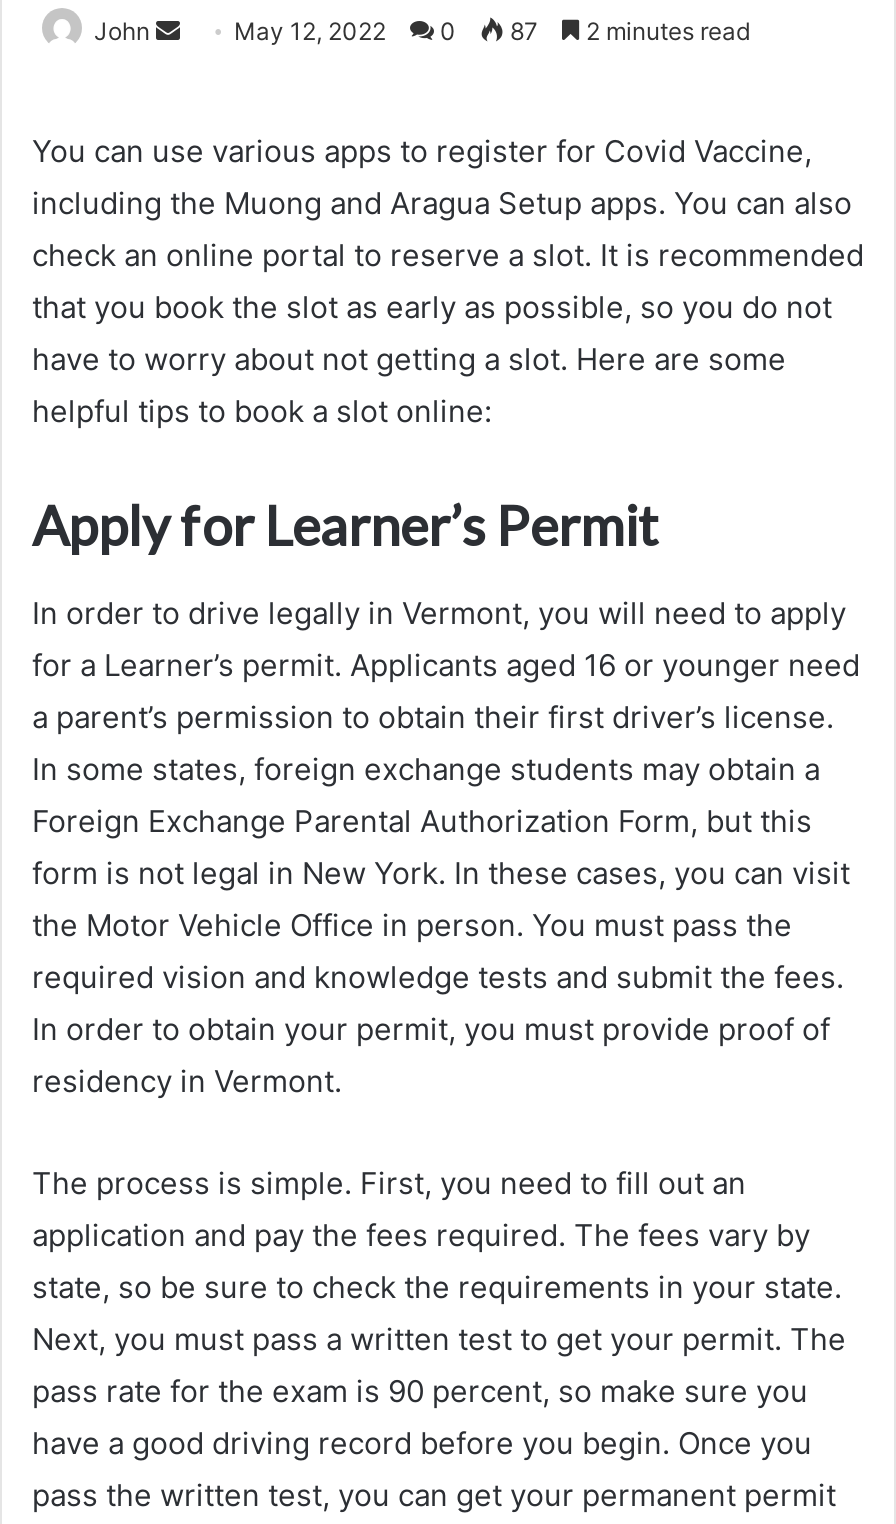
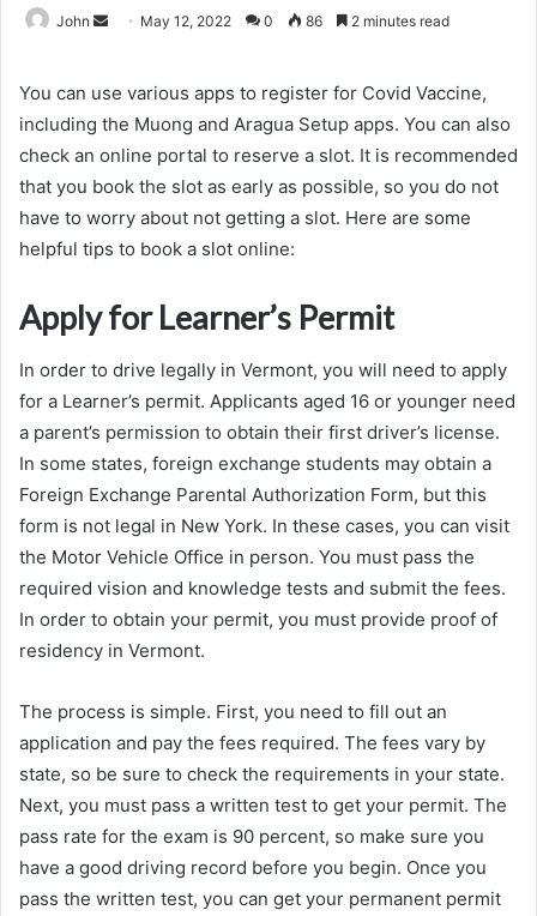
- 87
+ 86
